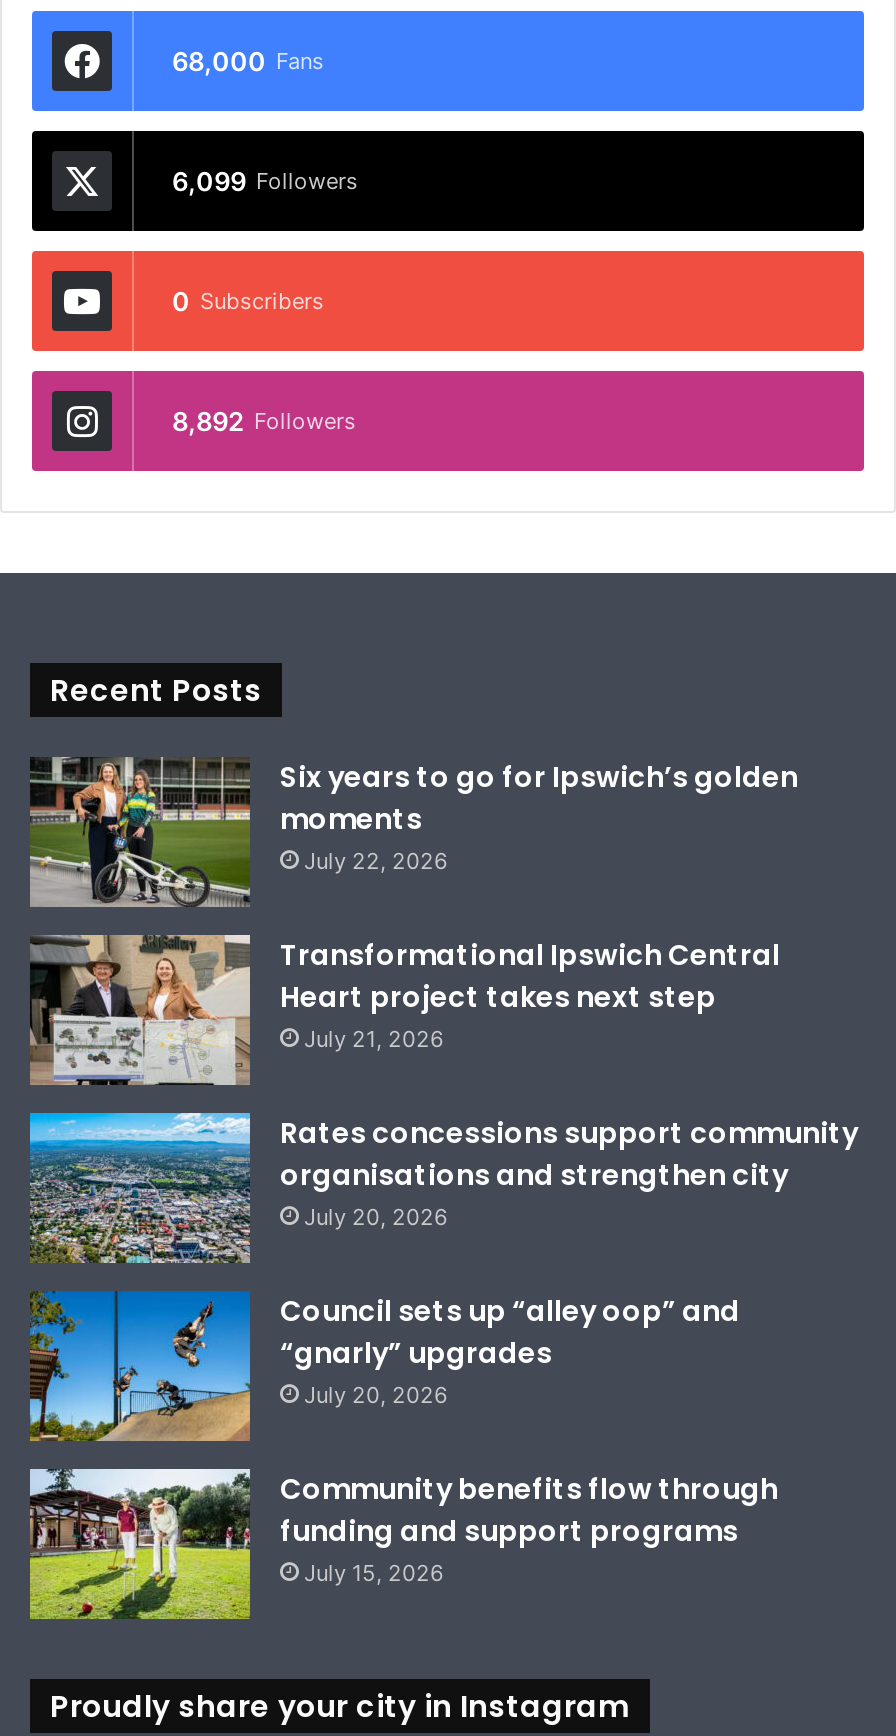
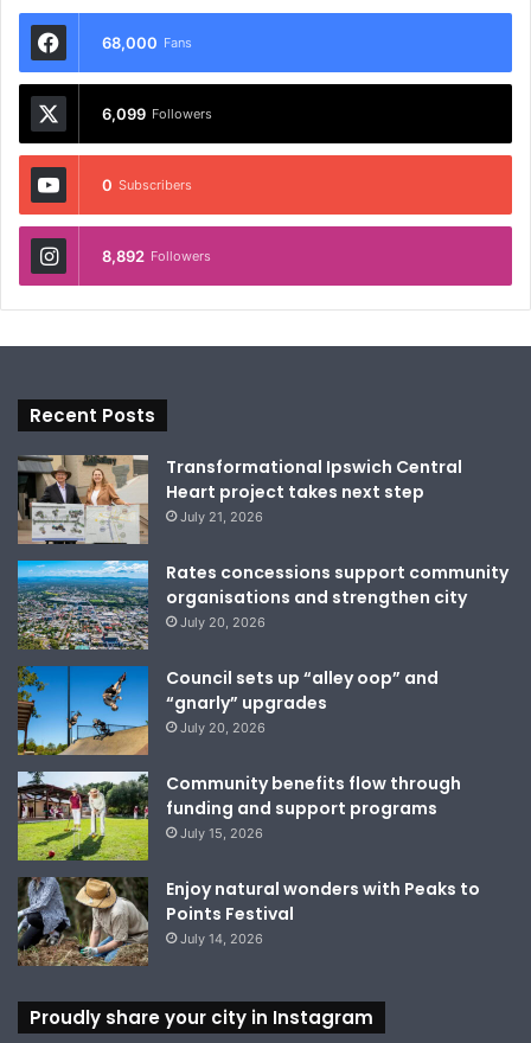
- [image]
- Six years to go for Ipswich’s golden
- moments
- July 22, 2026

moved up: [image] | Transformational Ipswich Central | Heart project takes next step | ... | funding and support programs | July 15, 2026

+ [image]
+ Enjoy natural wonders with Peaks to
+ Points Festival
+ July 14, 2026
